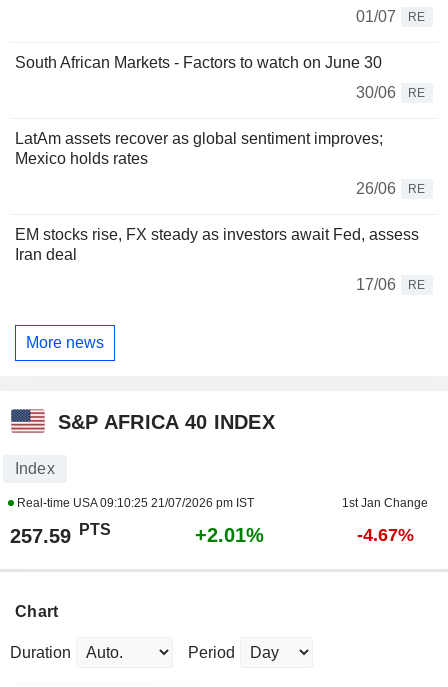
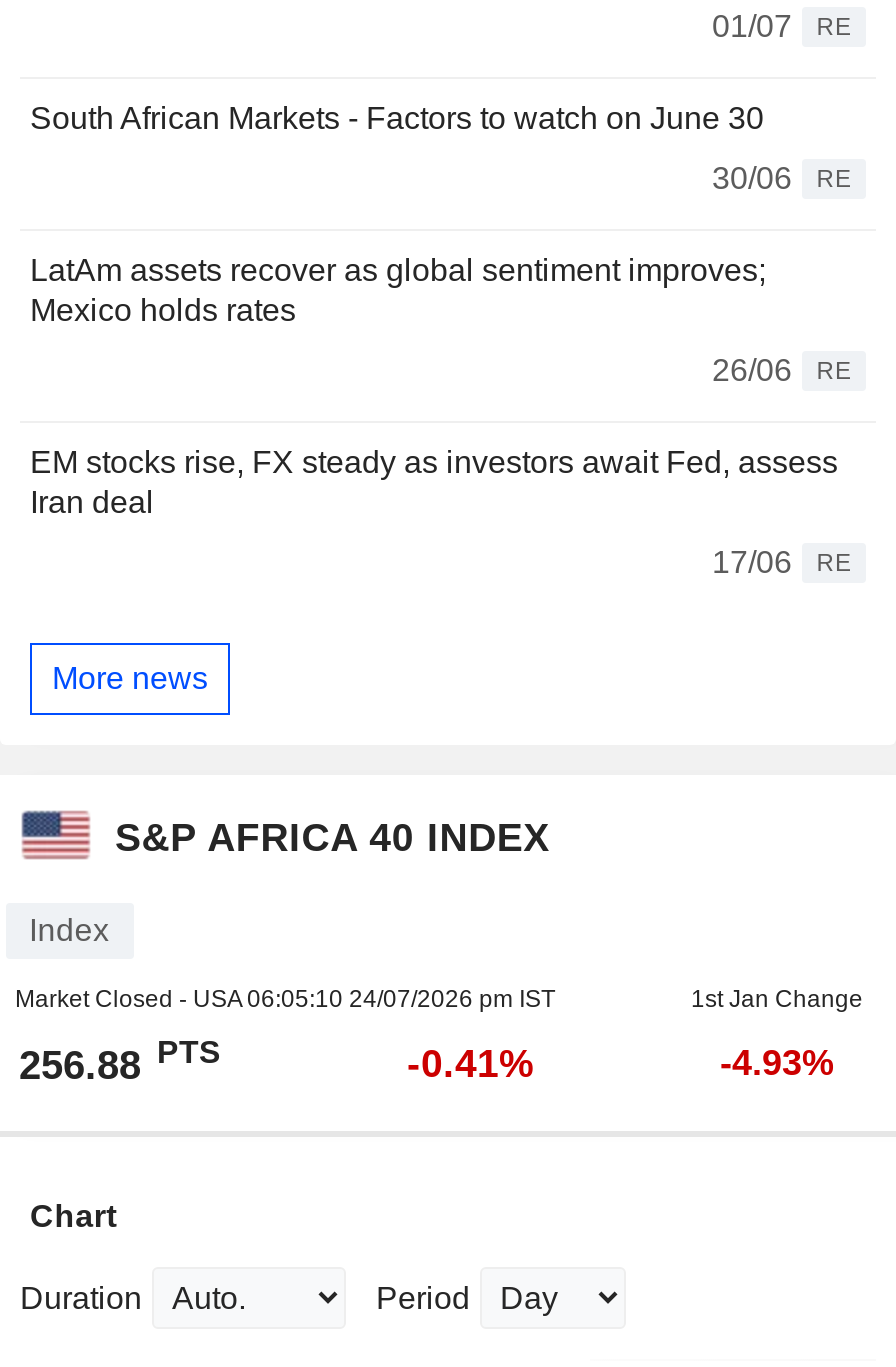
- Real-time USA 09:10:25 21/07/2026 pm IST
+ Market Closed - USA 06:05:10 24/07/2026 pm IST

- 257.59 PTS
+ 256.88 PTS

- +2.01%
+ -0.41%

- -4.67%
+ -4.93%
